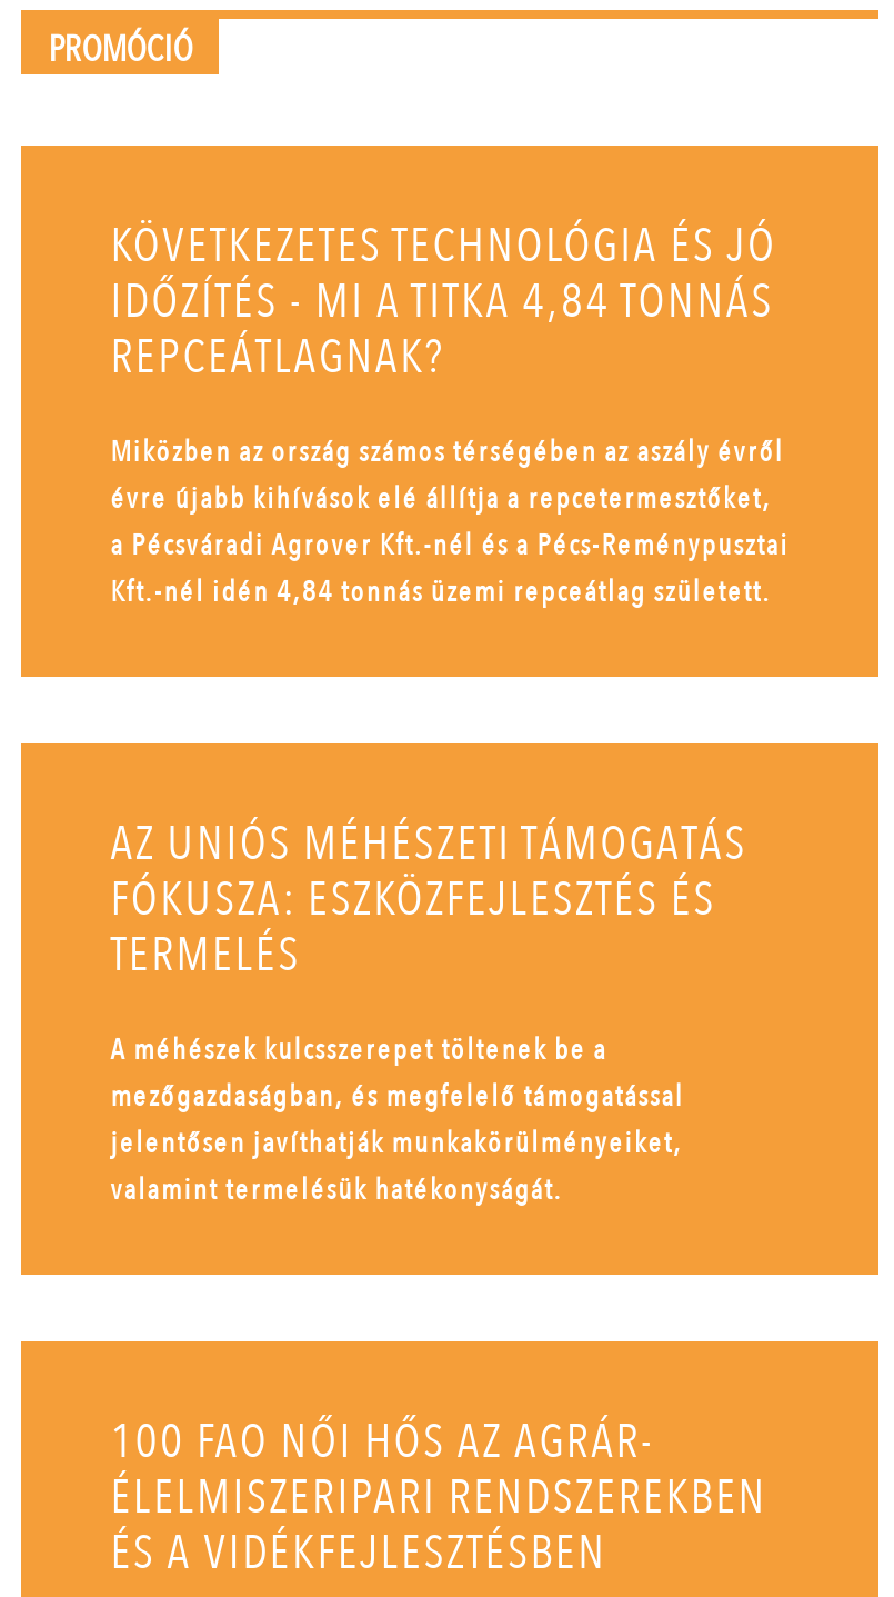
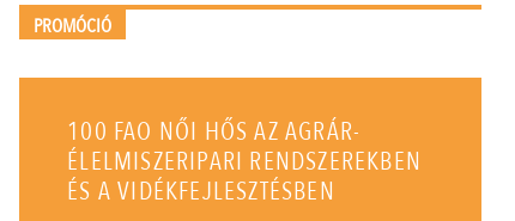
- KÖVETKEZETES TECHNOLÓGIA ÉS JÓ
- IDŐZÍTÉS - MI A TITKA 4,84 TONNÁS
- REPCEÁTLAGNAK?
- Miközben az ország számos térségében az aszály évről
- évre újabb kihívások elé állítja a repcetermesztőket,
- a Pécsváradi Agrover Kft.-nél és a Pécs-Reménypusztai
- Kft.-nél idén 4,84 tonnás üzemi repceátlag született.

- AZ UNIÓS MÉHÉSZETI TÁMOGATÁS
- FÓKUSZA: ESZKÖZFEJLESZTÉS ÉS
- TERMELÉS
- A méhészek kulcsszerepet töltenek be a
- mezőgazdaságban, és megfelelő támogatással
- jelentősen javíthatják munkakörülményeiket,
- valamint termelésük hatékonyságát.
